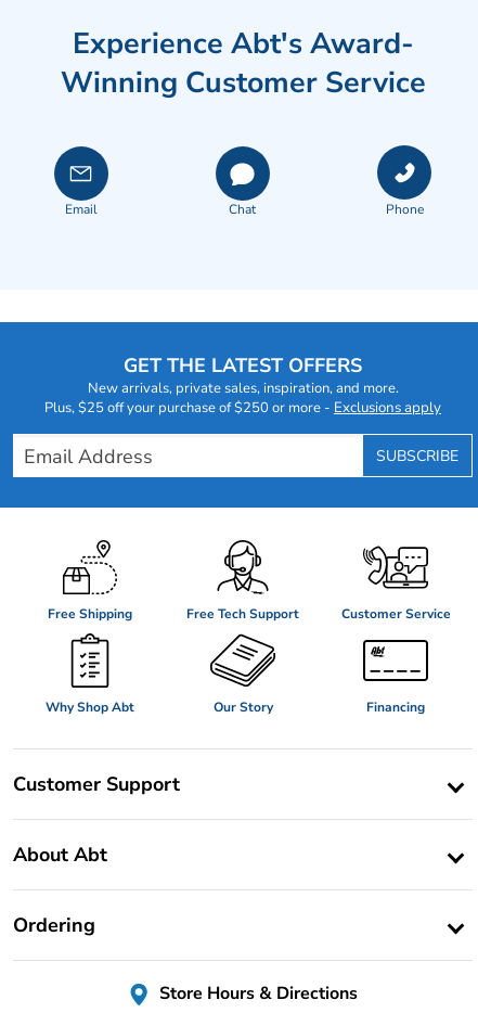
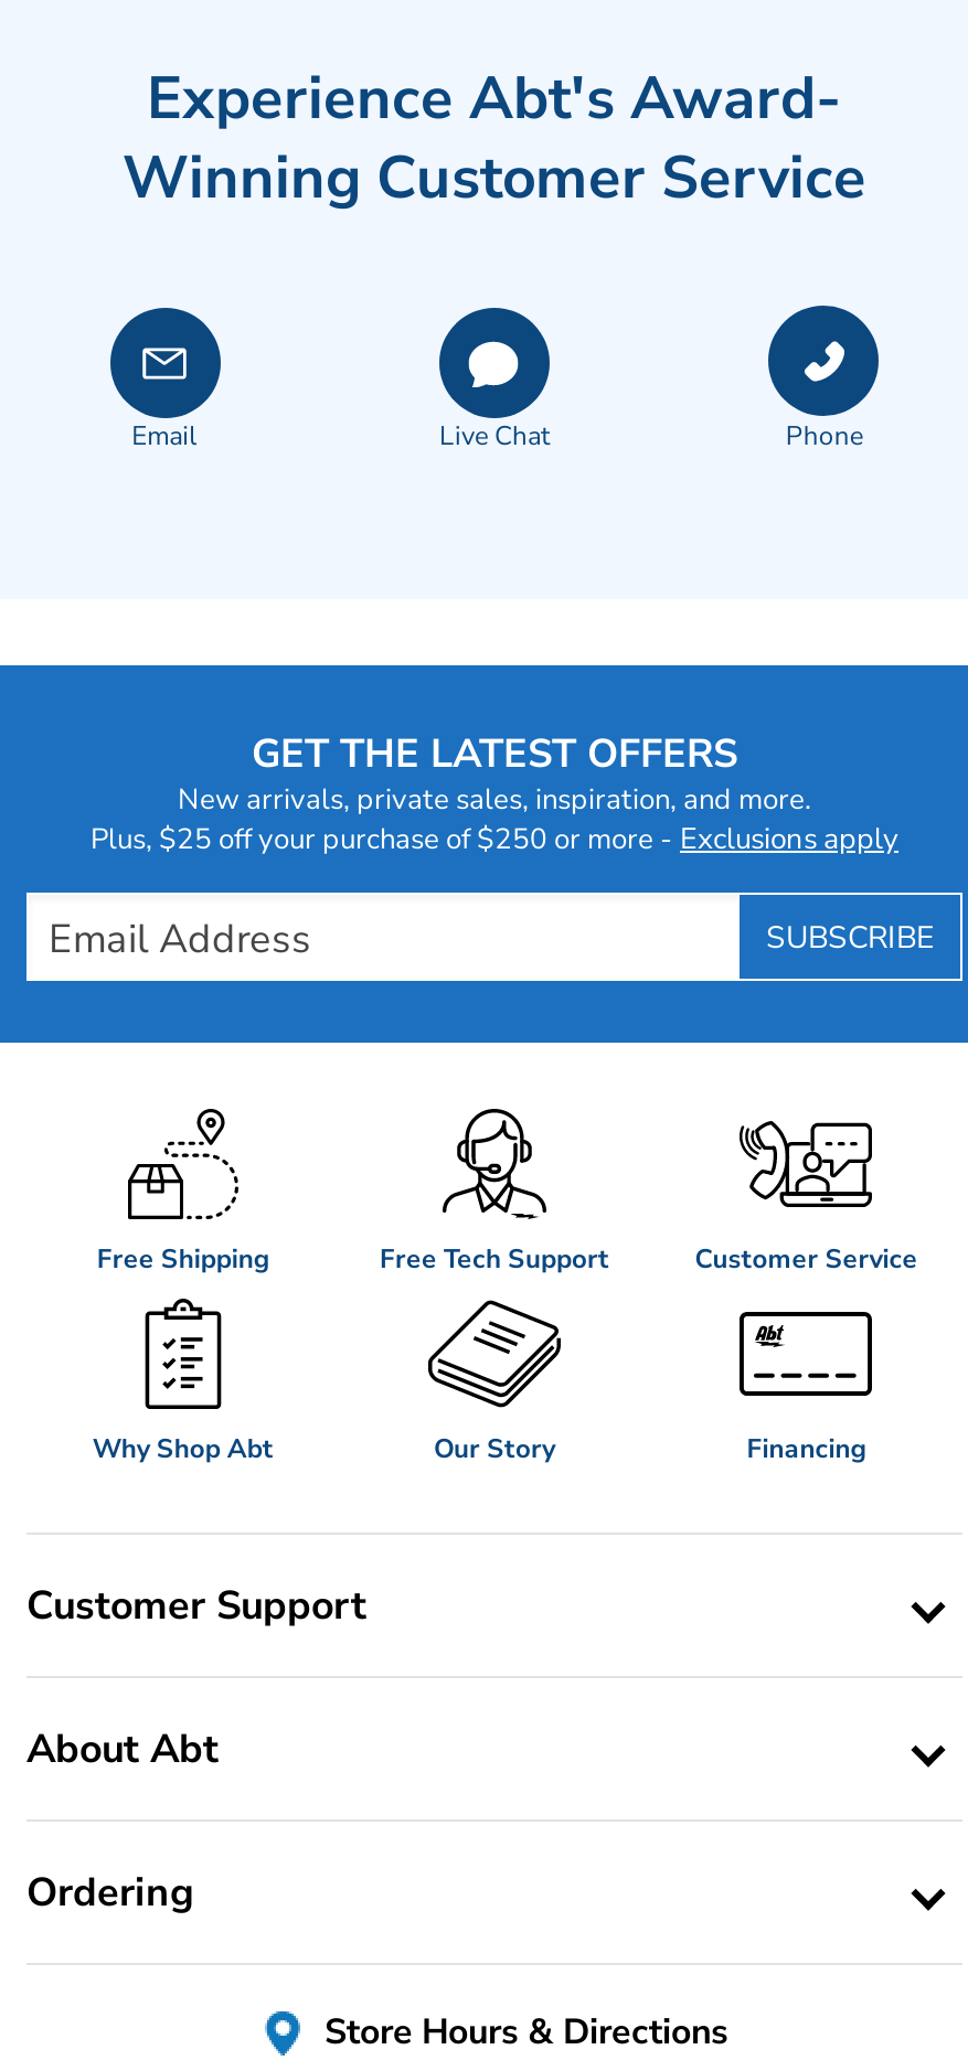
- Chat
+ Live Chat
